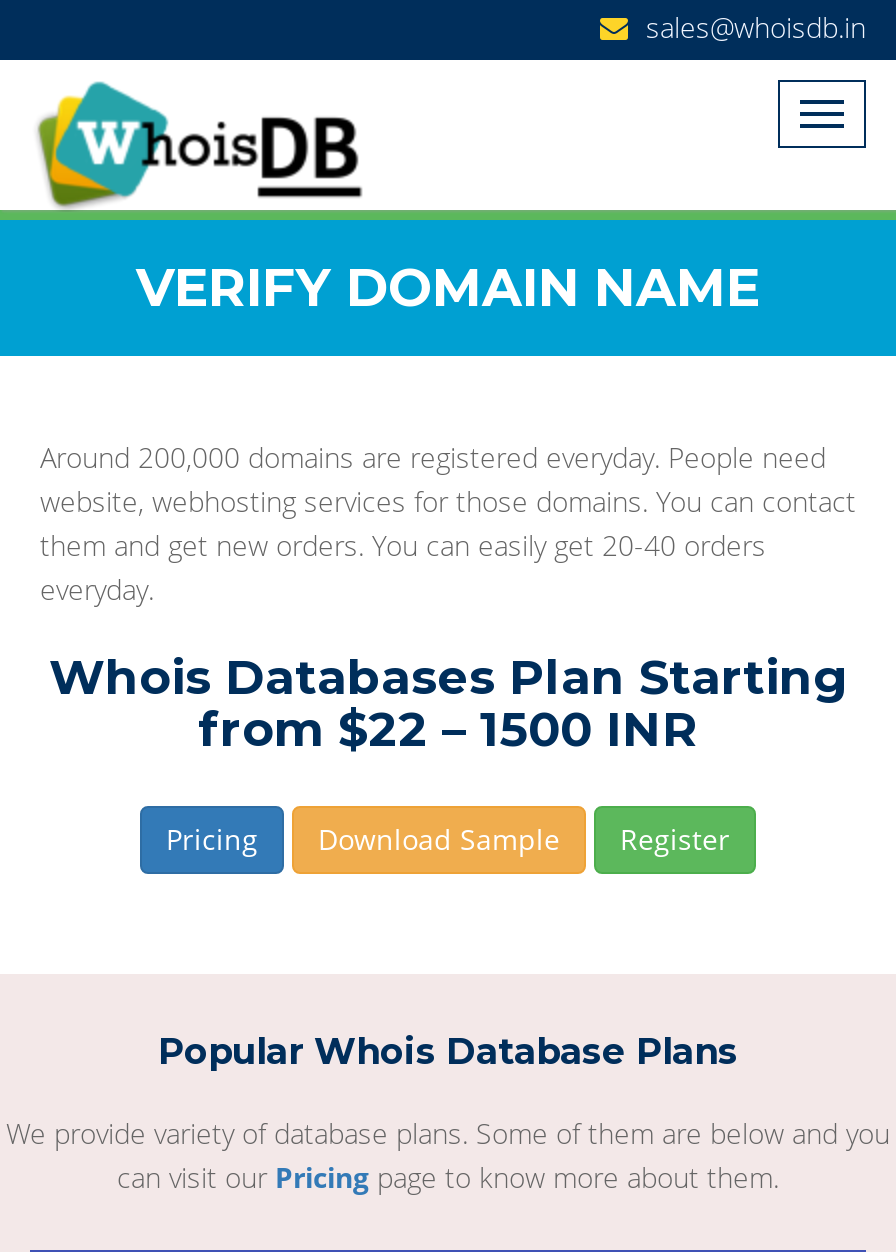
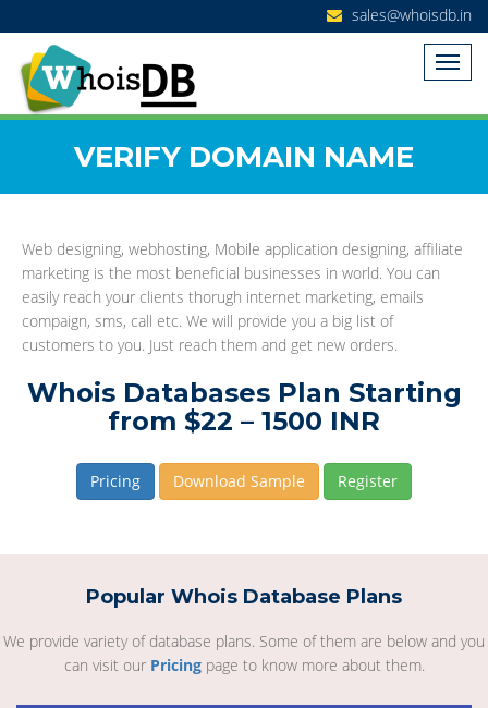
- Around 200,000 domains are registered everyday. People need
- website, webhosting services for those domains. You can contact
- them and get new orders. You can easily get 20-40 orders
- everyday.
+ Web designing, webhosting, Mobile application designing, affiliate
+ marketing is the most beneficial businesses in world. You can
+ easily reach your clients thorugh internet marketing, emails
+ compaign, sms, call etc. We will provide you a big list of
+ customers to you. Just reach them and get new orders.
